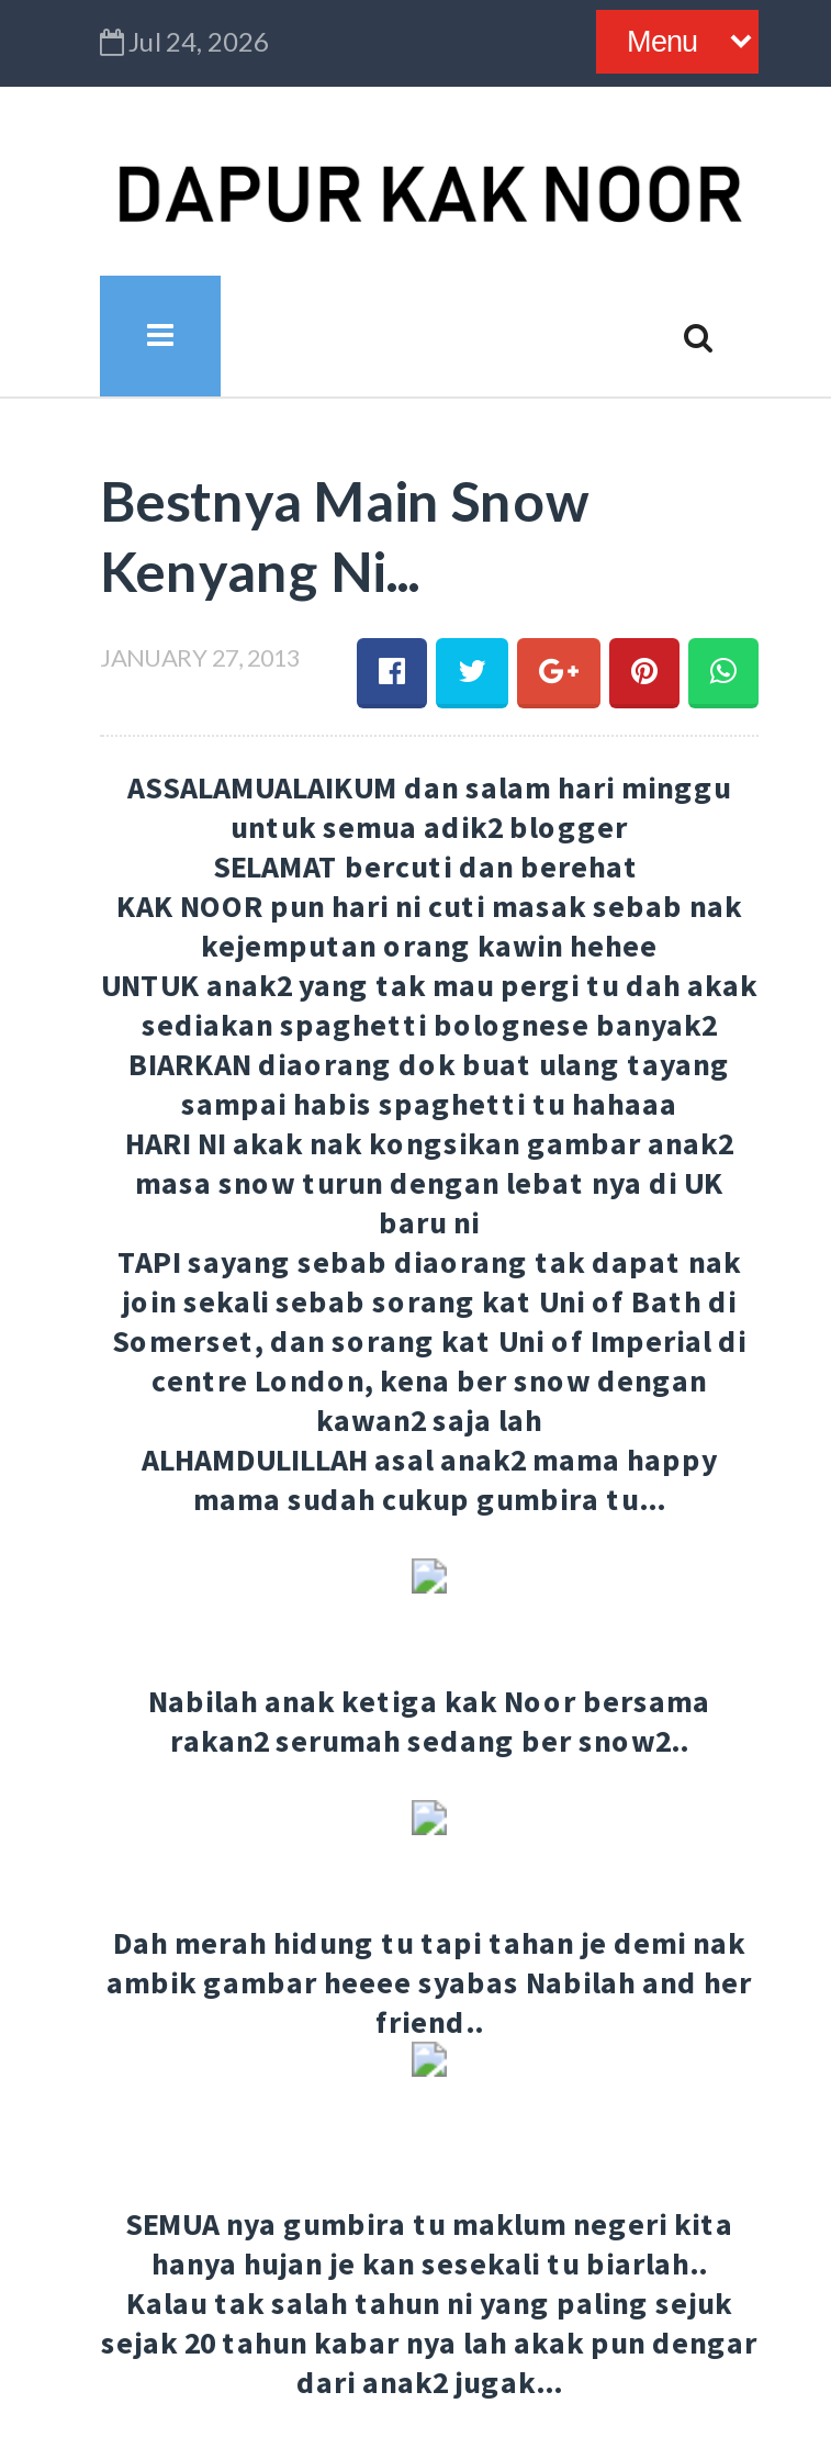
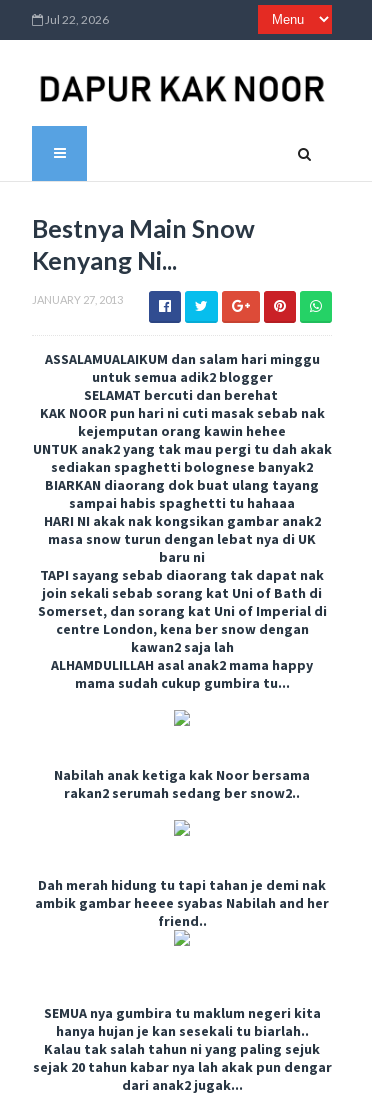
- Jul 24, 2026
+ Jul 22, 2026
